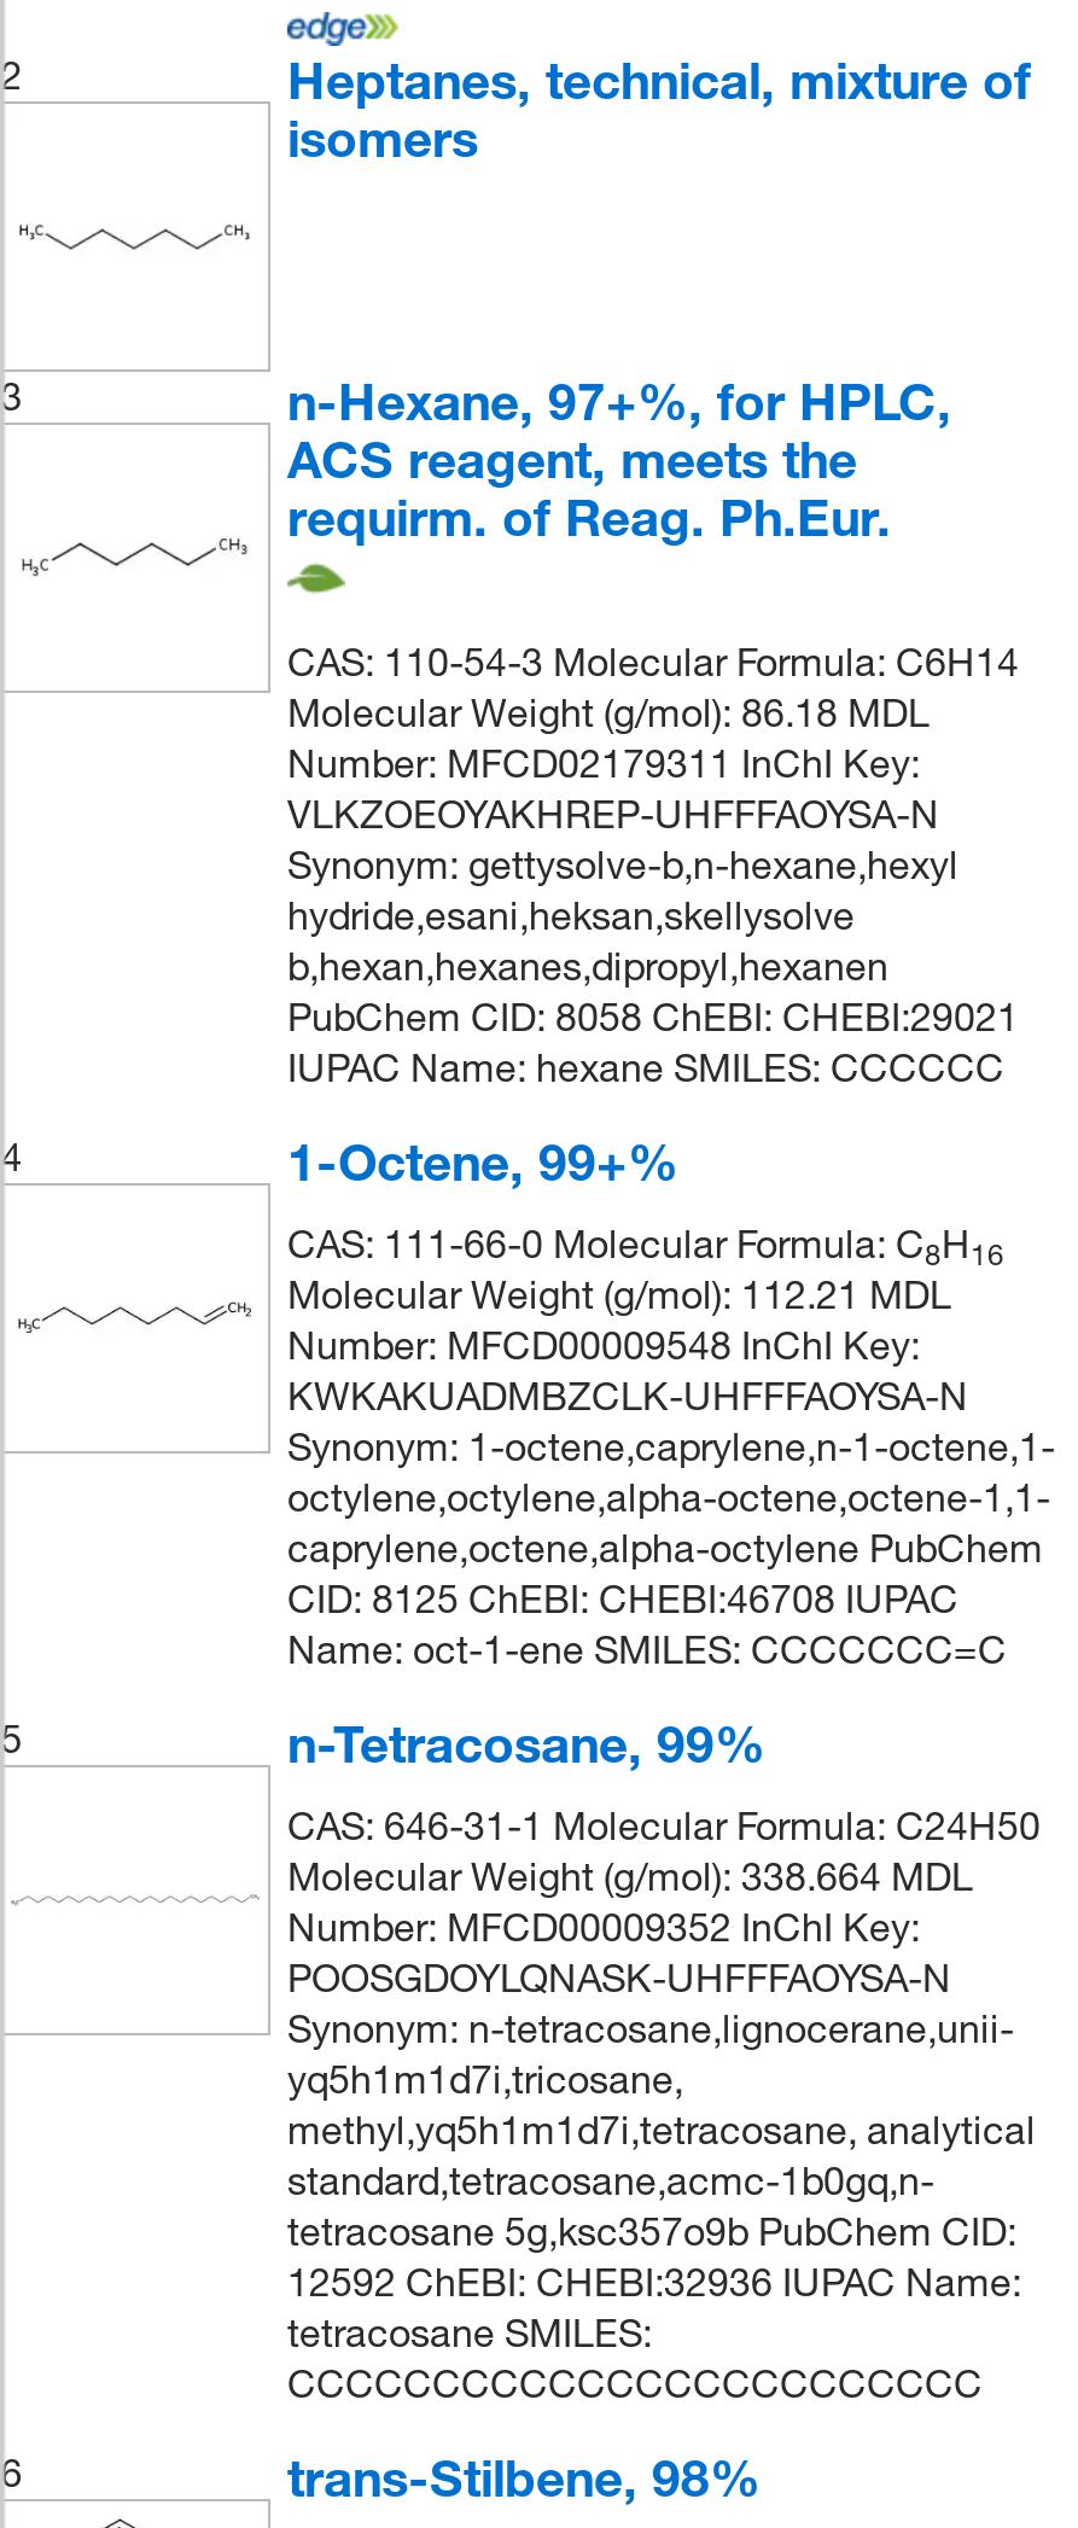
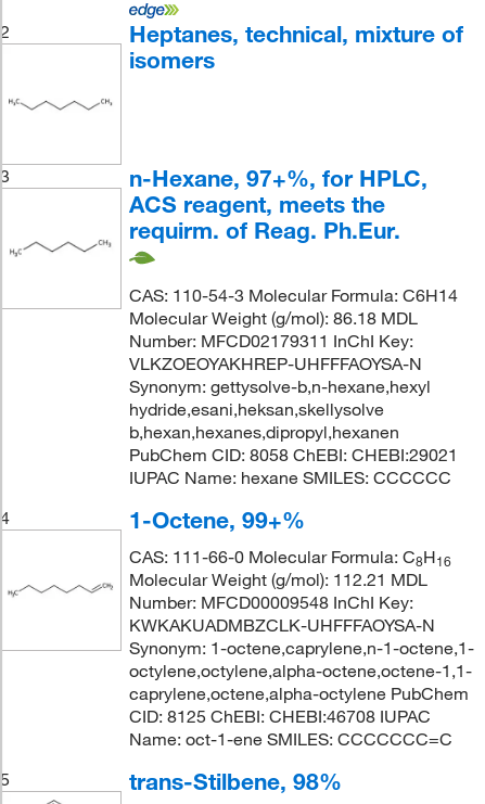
- n-Tetracosane, 99%
- CAS: 646-31-1 Molecular Formula: C24H50
- Molecular Weight (g/mol): 338.664 MDL
- Number: MFCD00009352 InChI Key:
- POOSGDOYLQNASK-UHFFFAOYSA-N
- Synonym: n-tetracosane,lignocerane,unii-
- yq5h1m1d7i,tricosane,
- methyl,yq5h1m1d7i,tetracosane, analytical
- standard,tetracosane,acmc-1b0gq,n-
- tetracosane 5g,ksc357o9b PubChem CID:
- 12592 ChEBI: CHEBI:32936 IUPAC Name:
- tetracosane SMILES:
- CCCCCCCCCCCCCCCCCCCCCCCC
- 6
